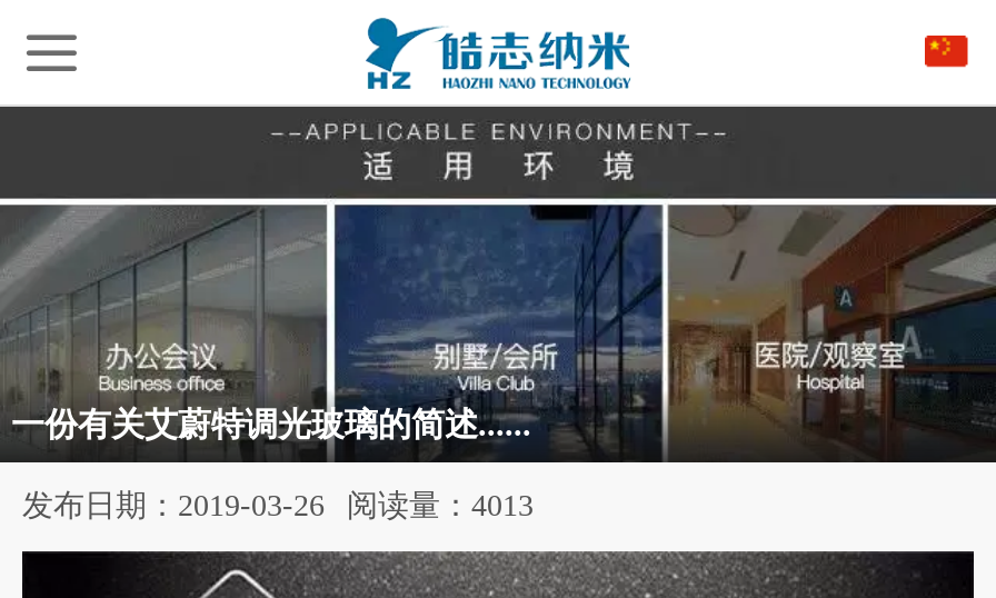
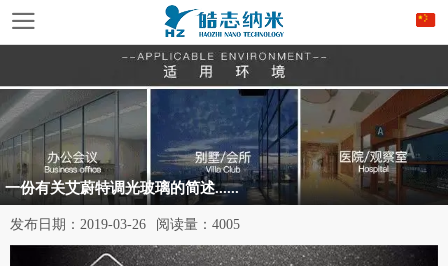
- 发布日期：2019-03-26 阅读量：4013
+ 发布日期：2019-03-26 阅读量：4005
